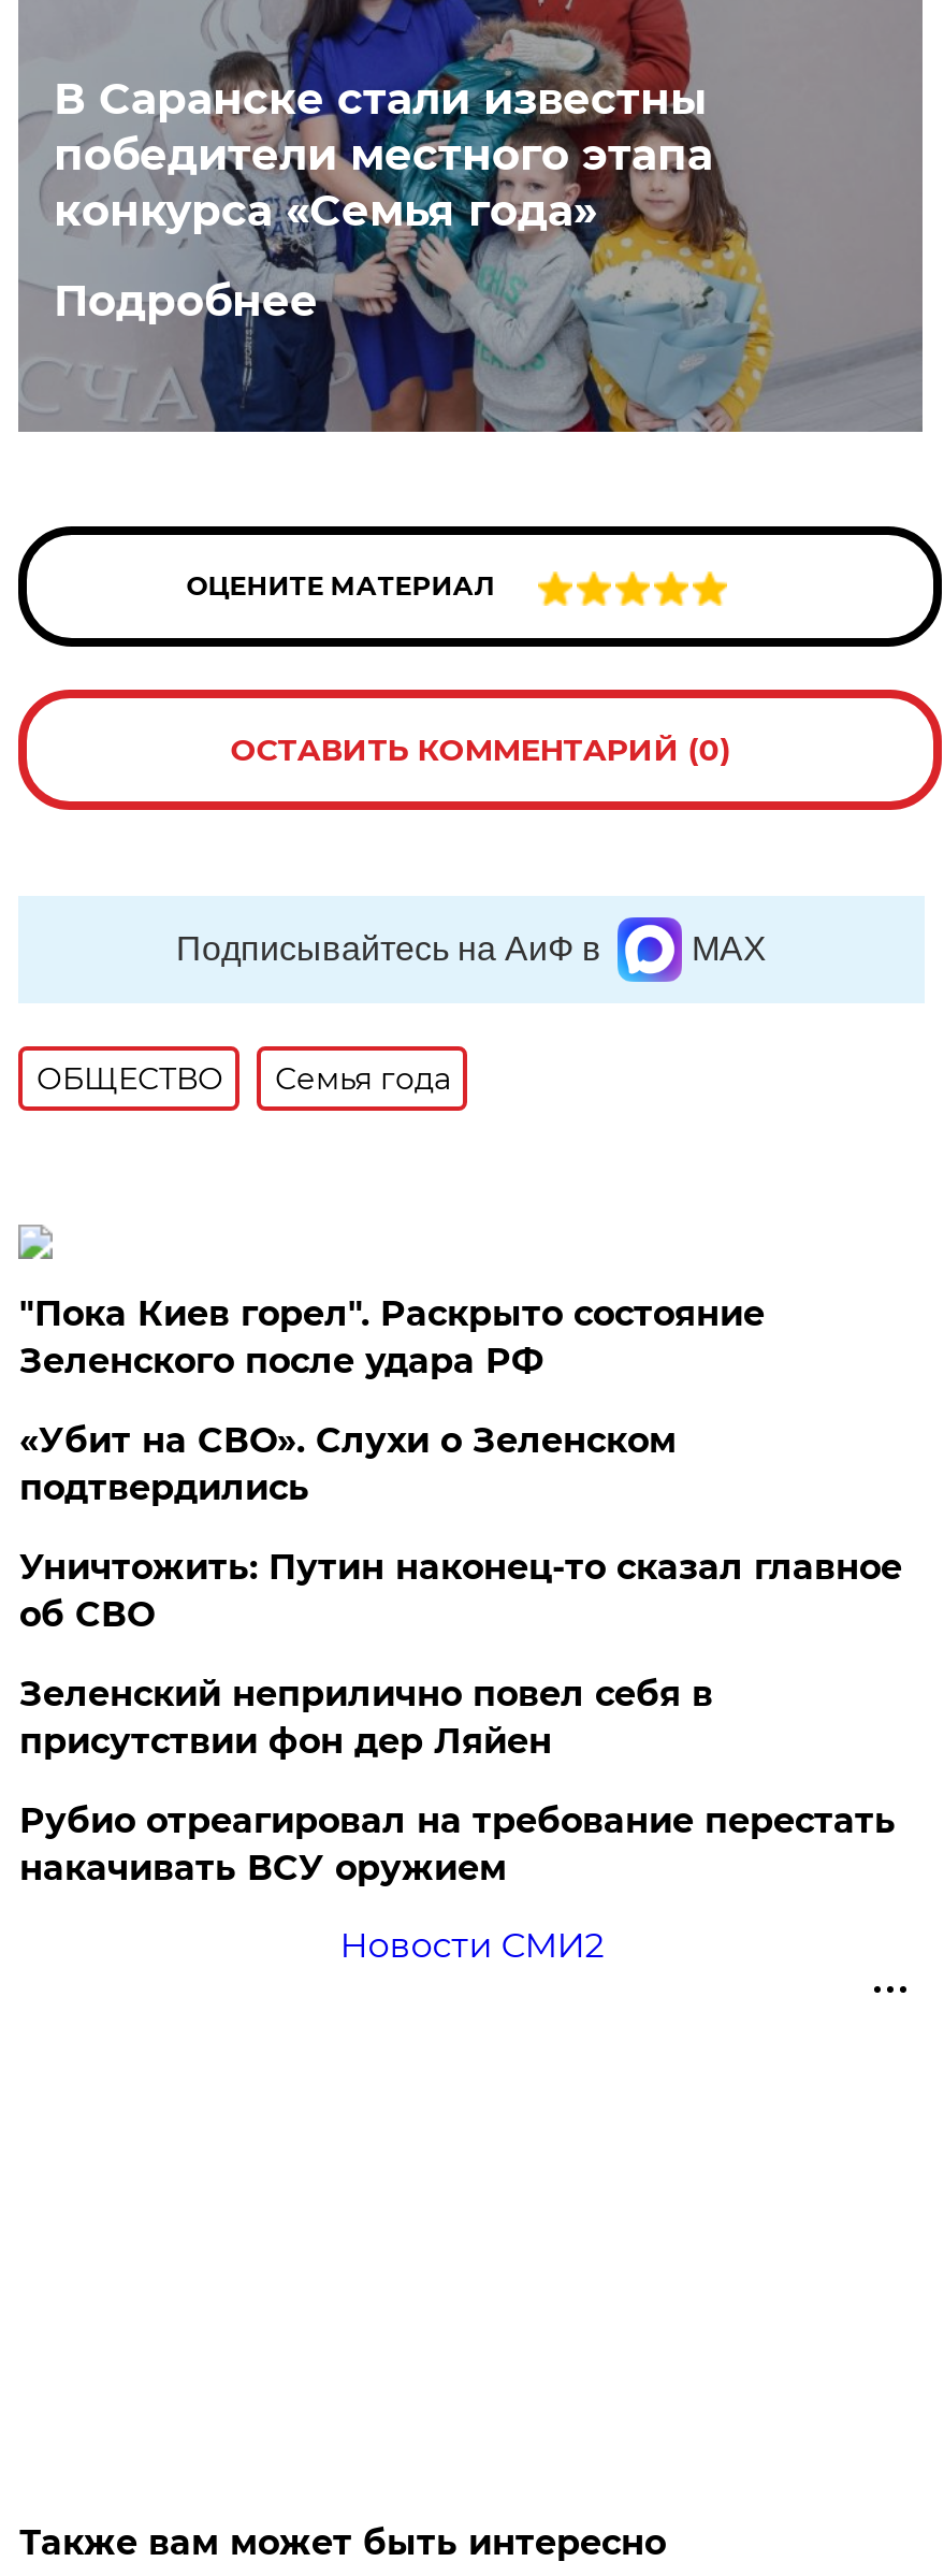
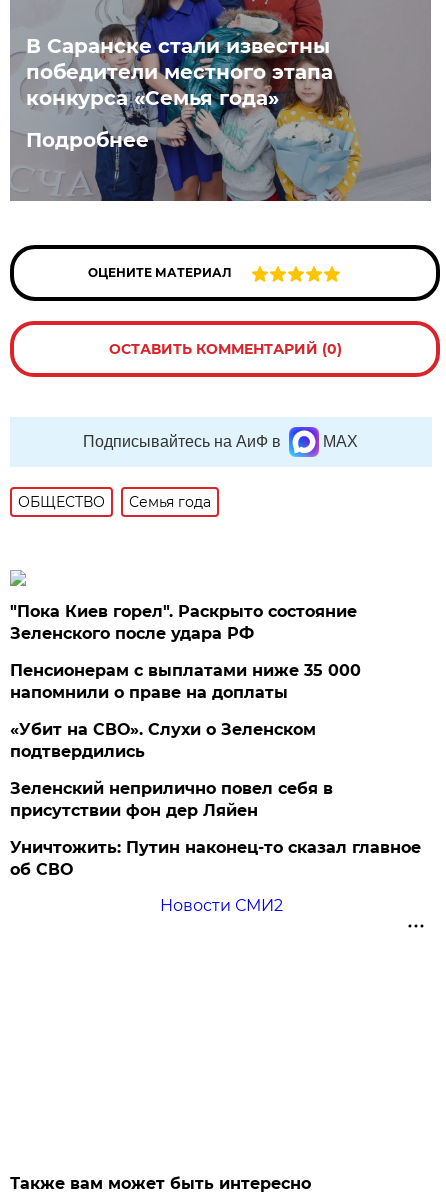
+ Пенсионерам с выплатами ниже 35 000
+ напомнили о праве на доплаты

moved down: «Убит на СВО». Слухи о Зеленском | подтвердились

moved down: Уничтожить: Путин наконец-то сказал главное | об СВО

- Рубио отреагировал на требование перестать
- накачивать ВСУ оружием
